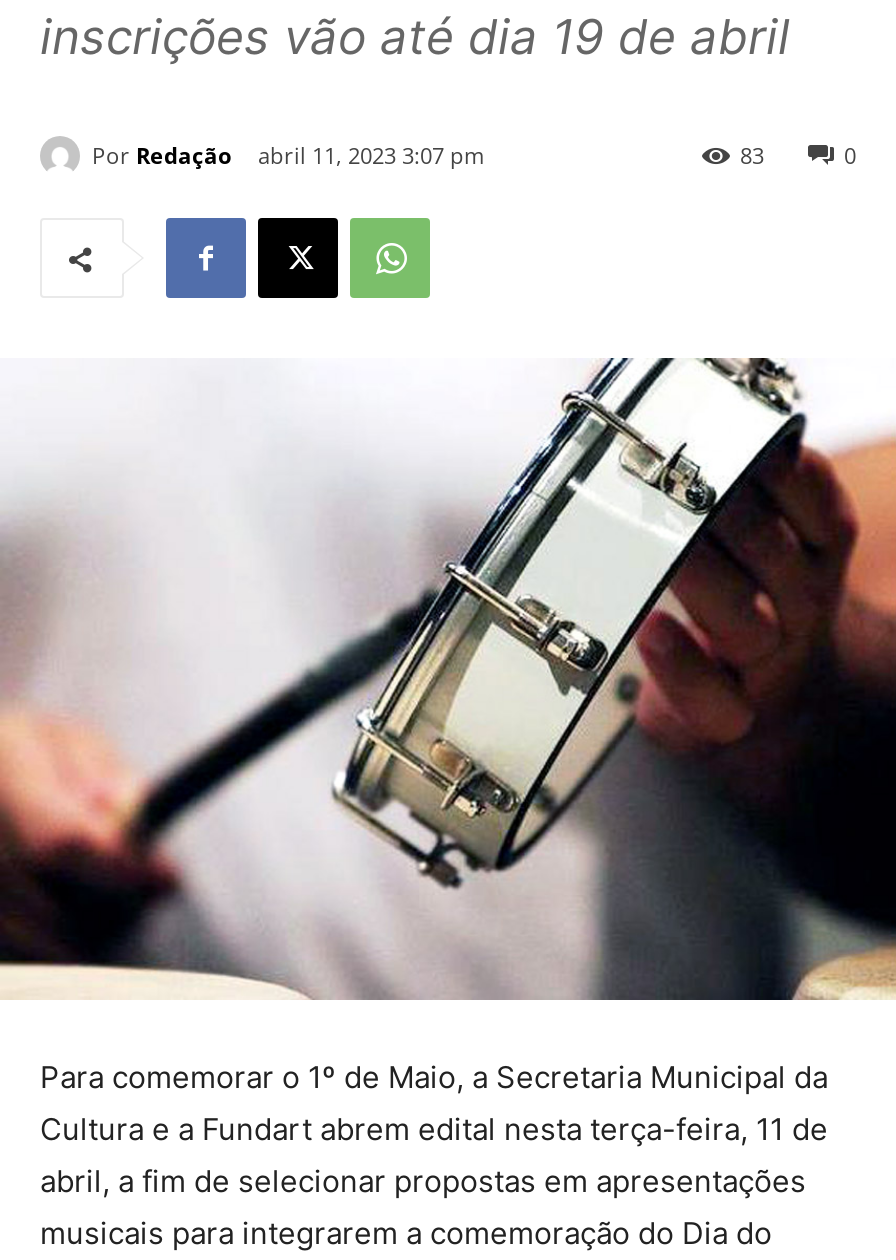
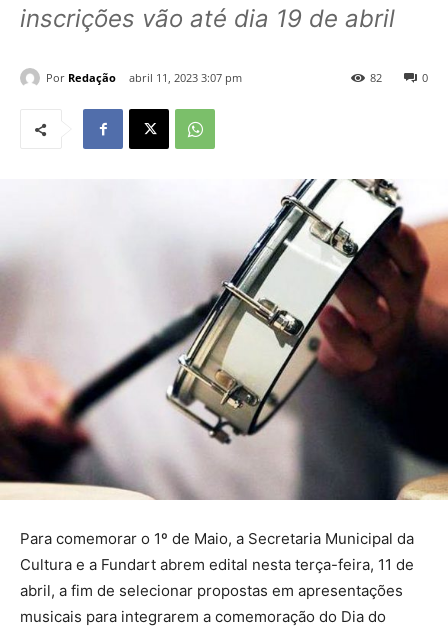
- 83
+ 82
